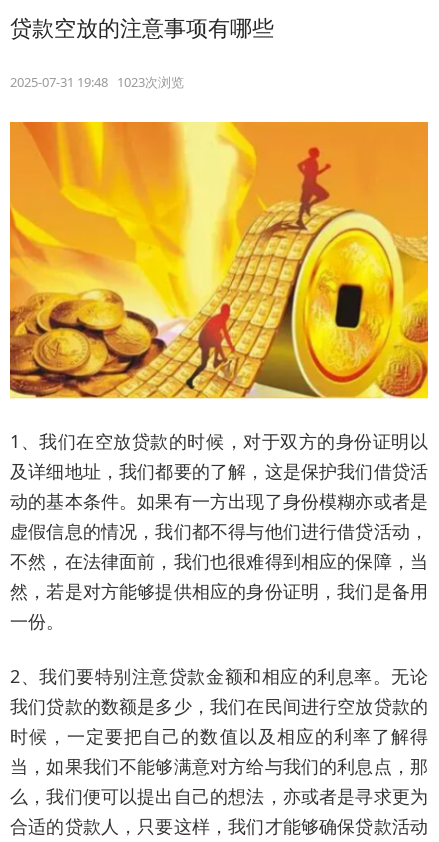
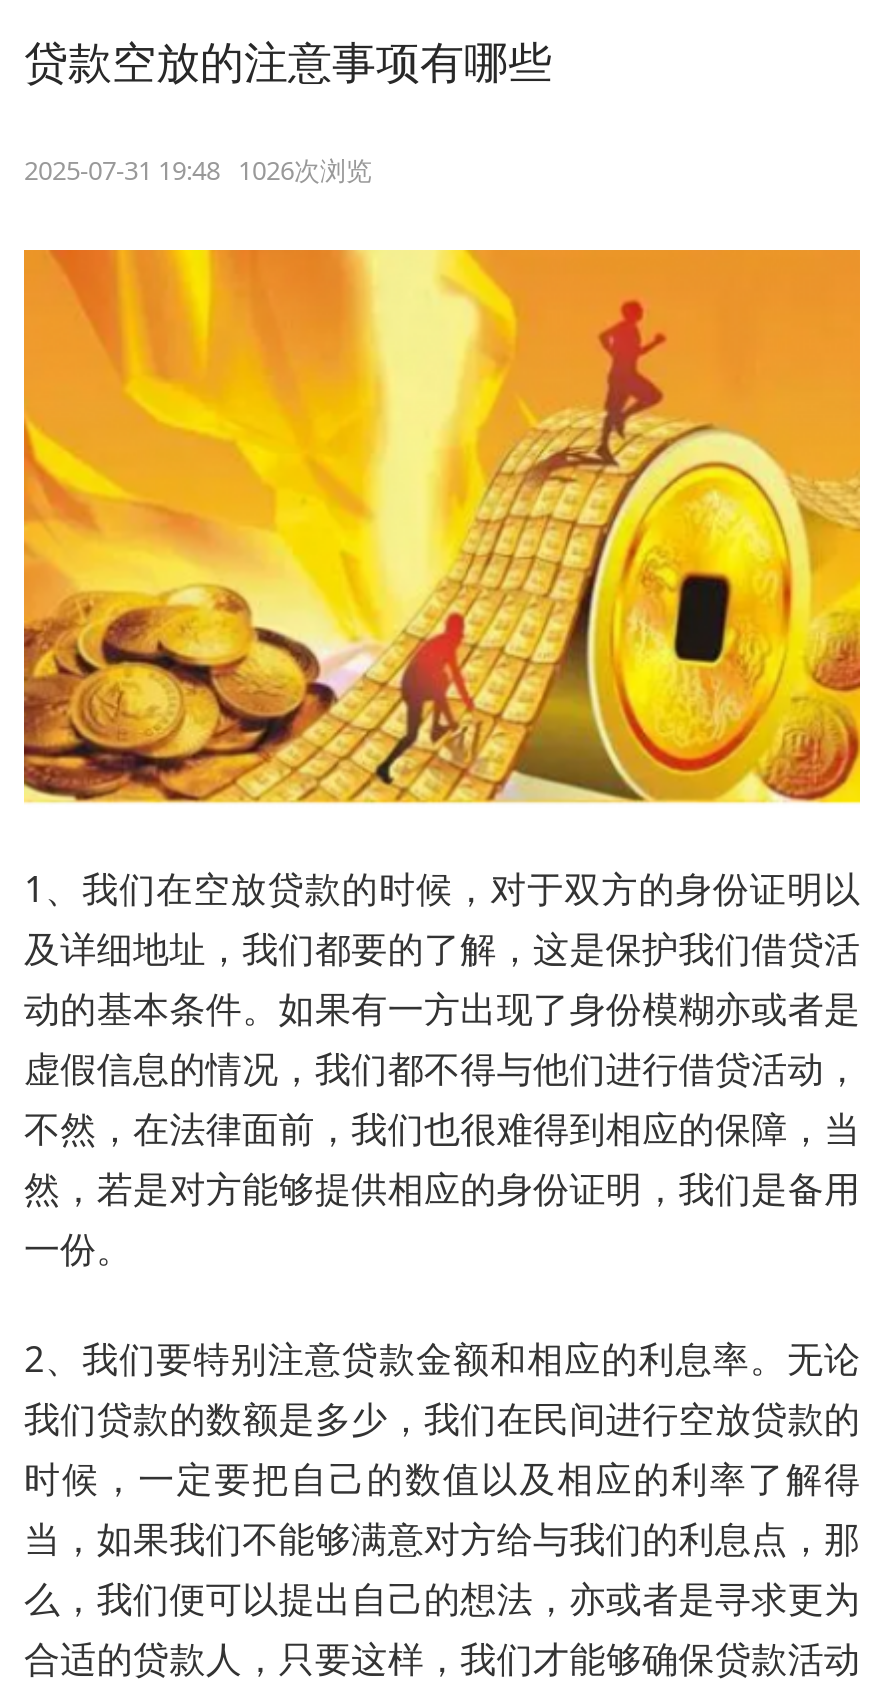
- 2025-07-31 19:48 1023次浏览
+ 2025-07-31 19:48 1026次浏览
